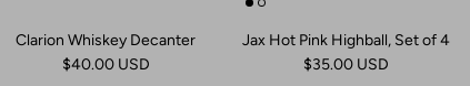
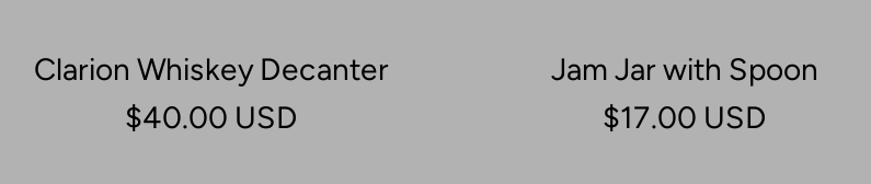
- Jax Hot Pink Highball, Set of 4
- $35.00 USD
+ Jam Jar with Spoon
+ $17.00 USD
